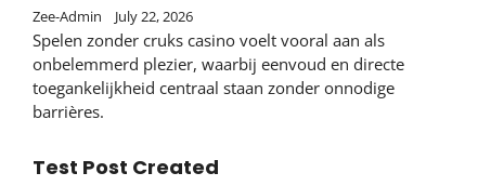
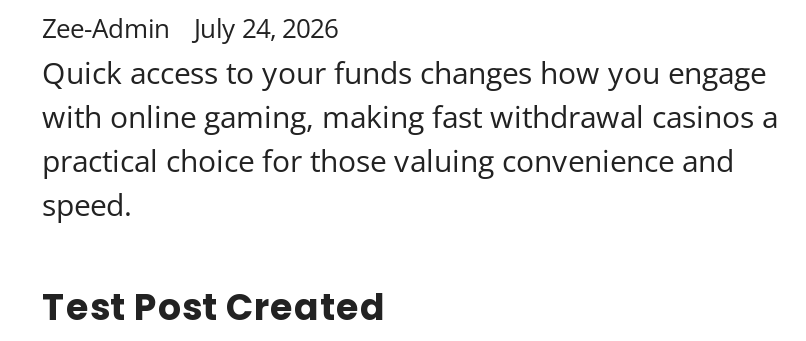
- July 22, 2026
- Spelen zonder cruks casino voelt vooral aan als
- onbelemmerd plezier, waarbij eenvoud en directe
- toegankelijkheid centraal staan zonder onnodige
- barrières.
+ July 24, 2026
+ Quick access to your funds changes how you engage
+ with online gaming, making fast withdrawal casinos a
+ practical choice for those valuing convenience and
+ speed.
